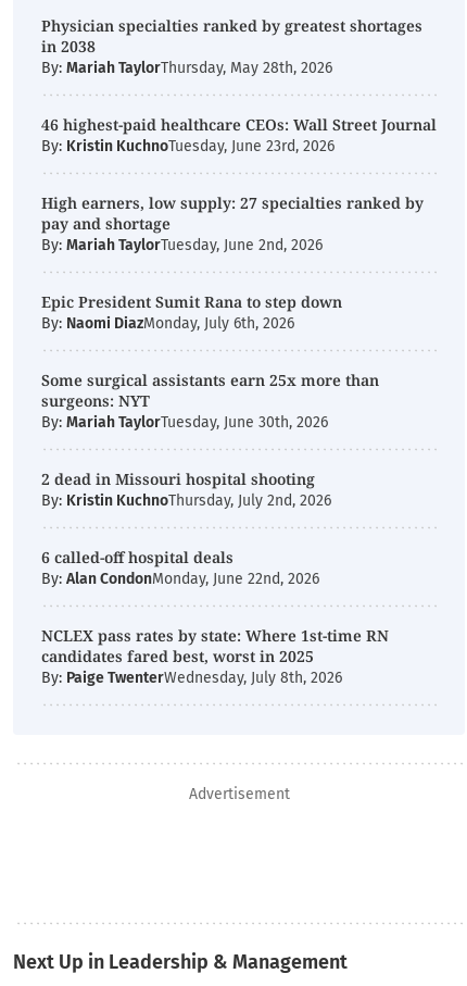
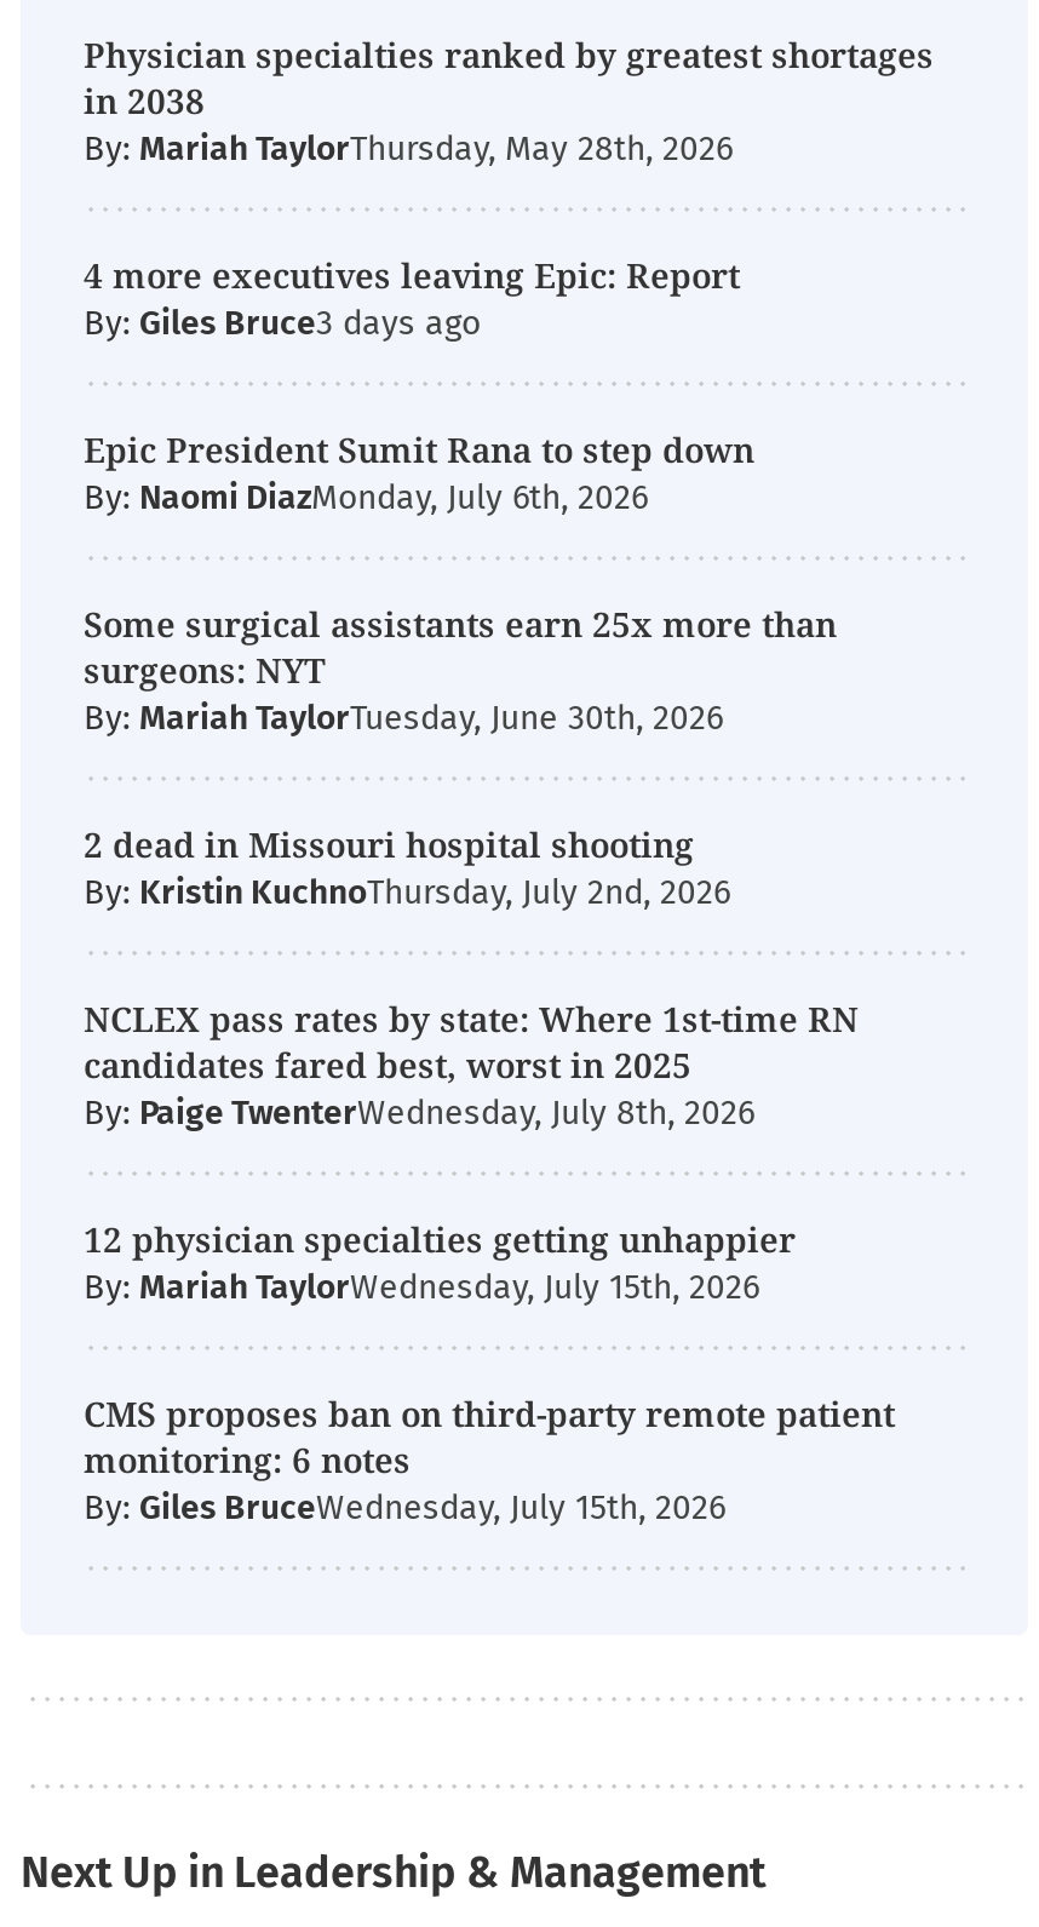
- 46 highest-paid healthcare CEOs: Wall Street Journal
- By: Kristin KuchnoTuesday, June 23rd, 2026
- High earners, low supply: 27 specialties ranked by
- pay and shortage
- By: Mariah TaylorTuesday, June 2nd, 2026
+ 4 more executives leaving Epic: Report
+ By: Giles Bruce

- 6 called-off hospital deals
- By: Alan CondonMonday, June 22nd, 2026

moved up: NCLEX pass rates by state: Where 1st-time RN | candidates fared best, worst in 2025 | By: Paige TwenterWednesday, July 8th, 2026

- Advertisement
+ 12 physician specialties getting unhappier
+ By: Mariah TaylorWednesday, July 15th, 2026
+ CMS proposes ban on third-party remote patient
+ monitoring: 6 notes
+ By: Giles BruceWednesday, July 15th, 2026
